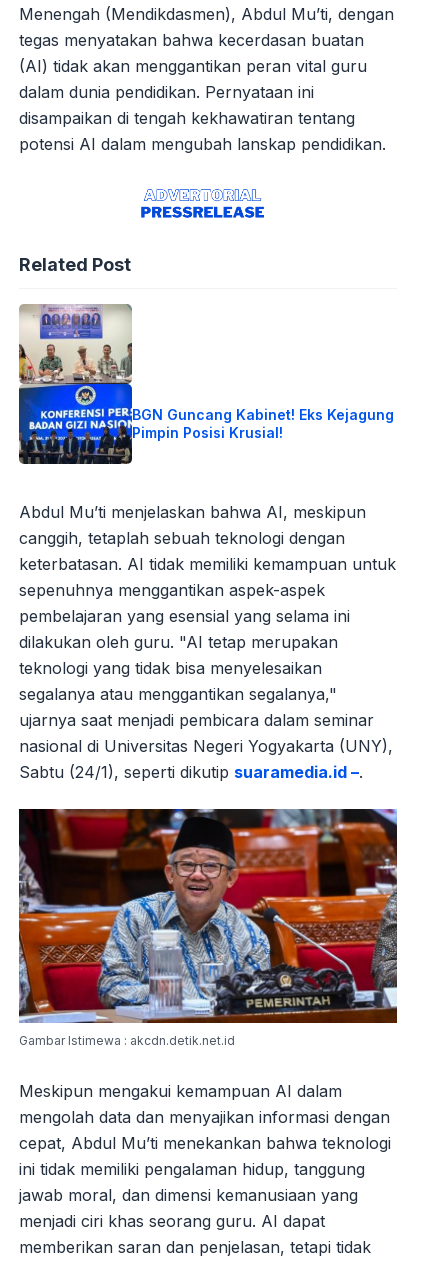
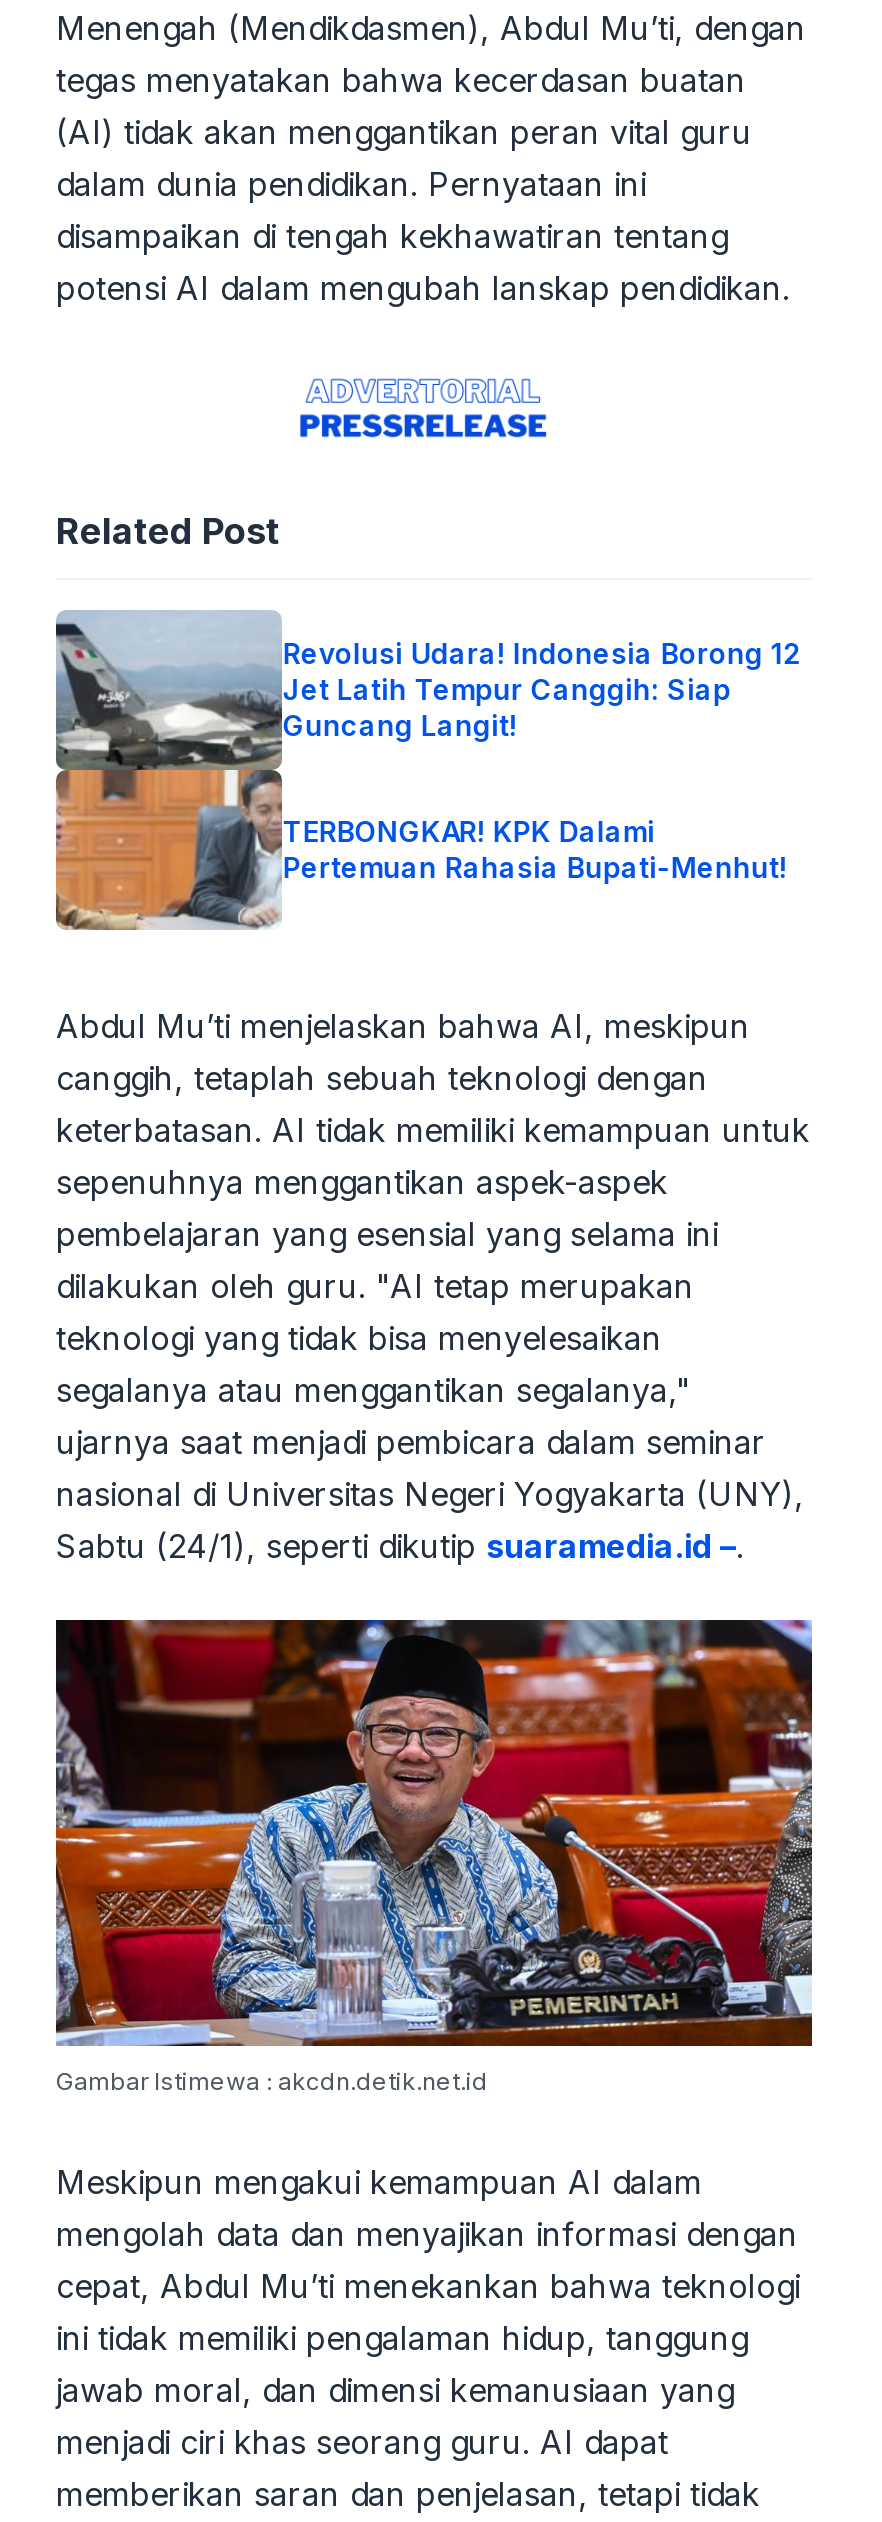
- [image]
- BGN Guncang Kabinet! Eks Kejagung
- Pimpin Posisi Krusial!
+ [image]
+ Revolusi Udara! Indonesia Borong 12
+ Jet Latih Tempur Canggih: Siap
+ Guncang Langit!
+ TERBONGKAR! KPK Dalami
+ Pertemuan Rahasia Bupati-Menhut!
